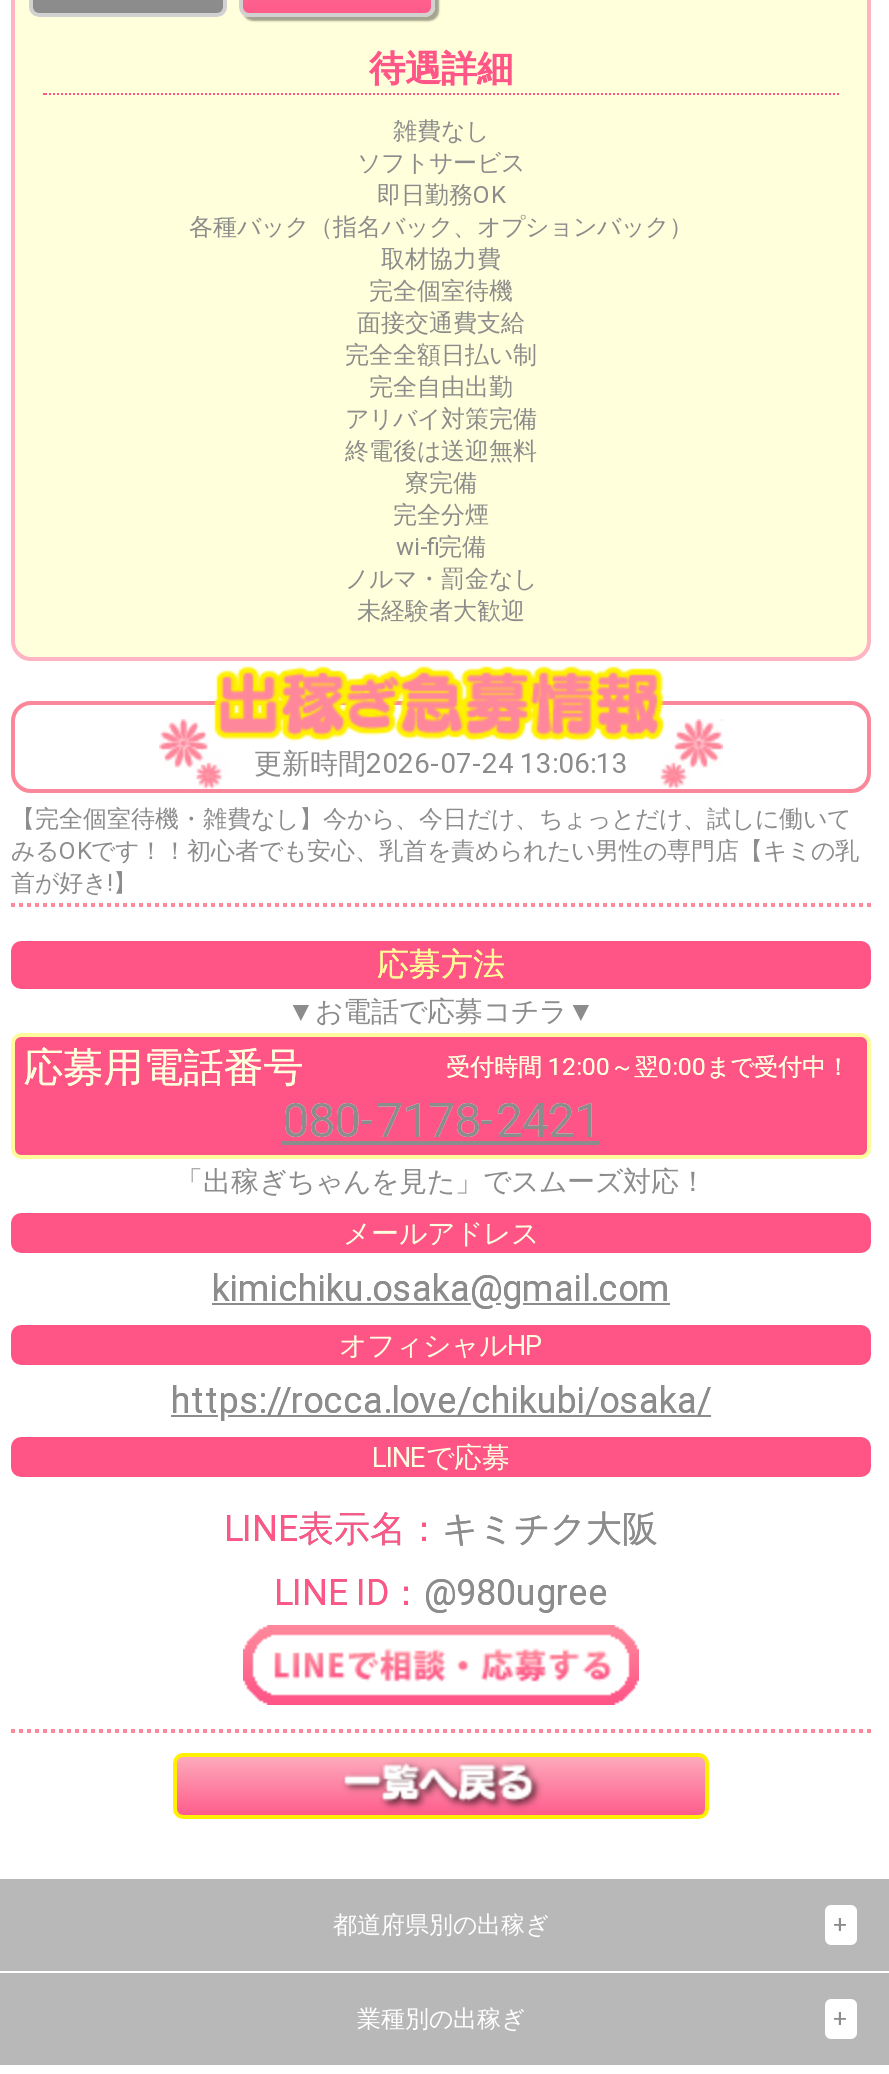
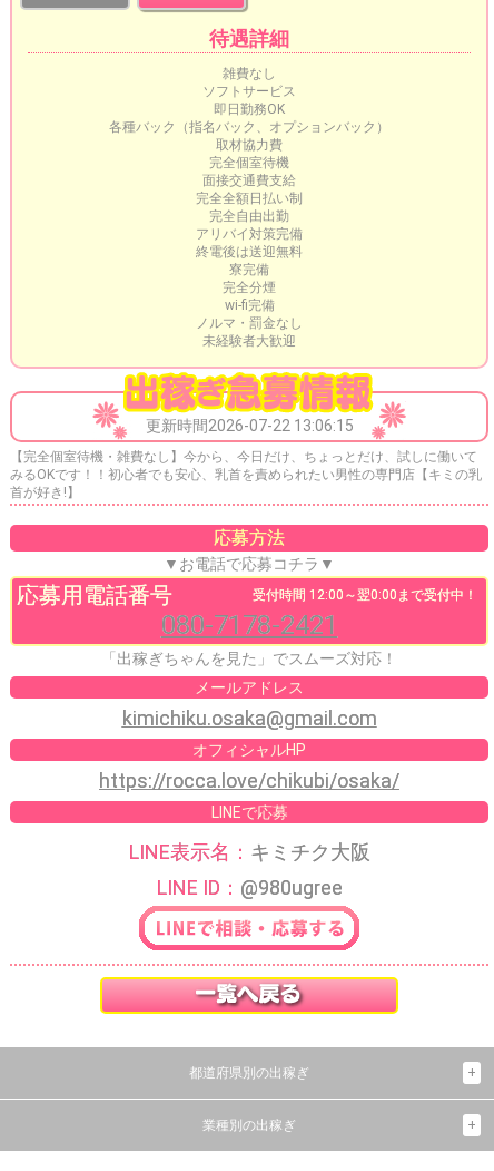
- 更新時間2026-07-24 13:06:13
+ 更新時間2026-07-22 13:06:15
